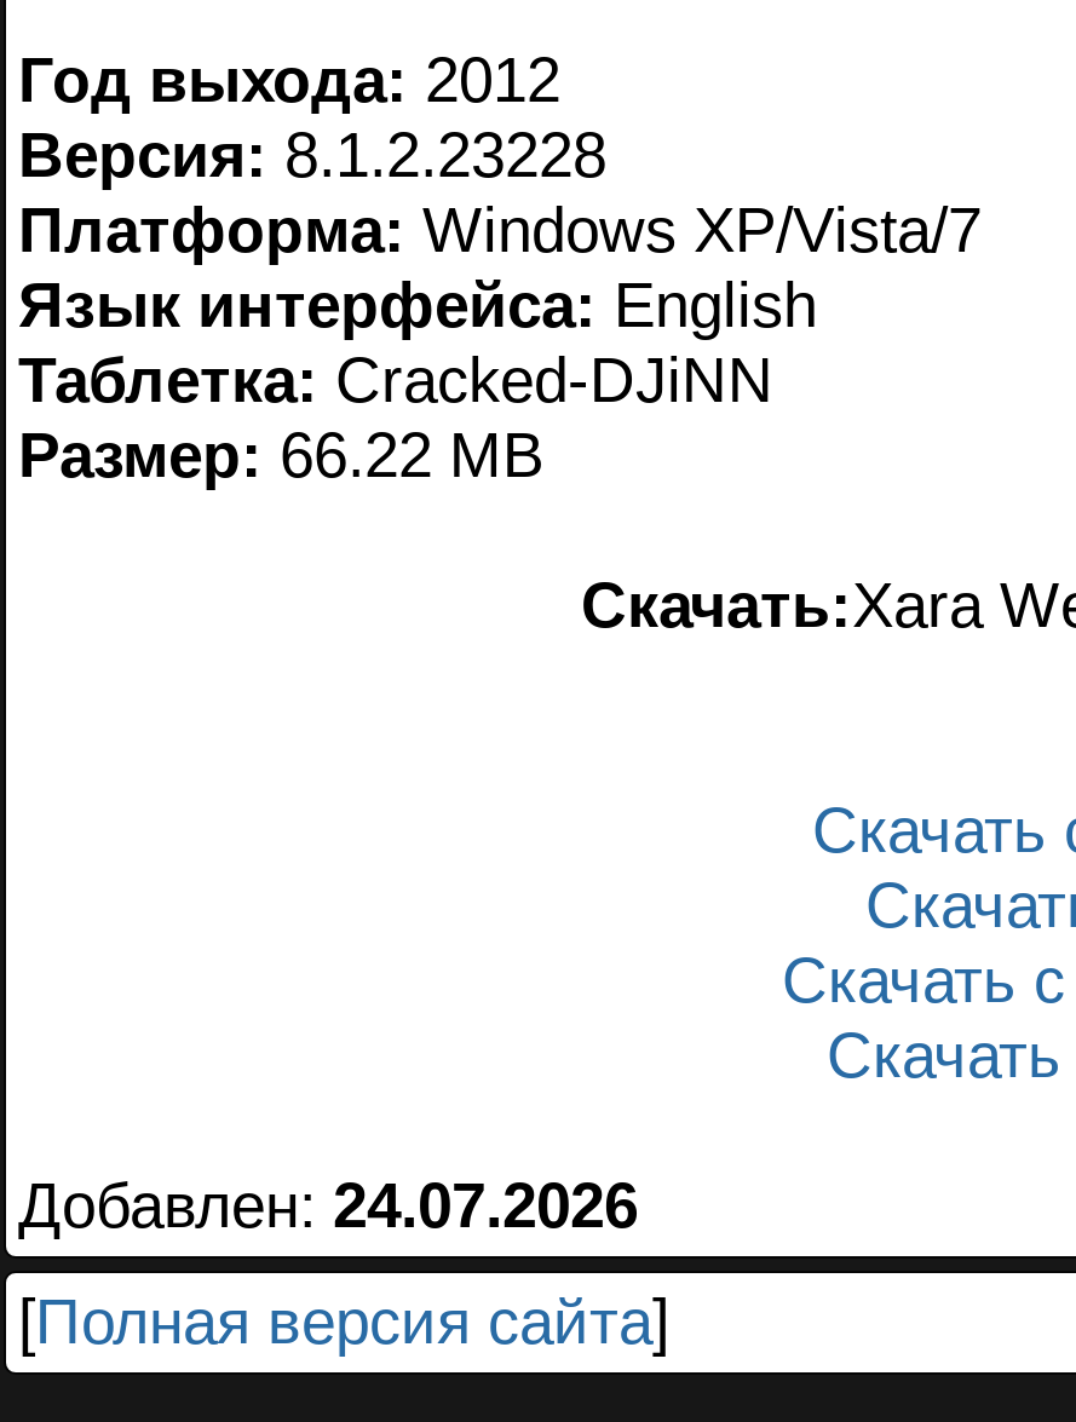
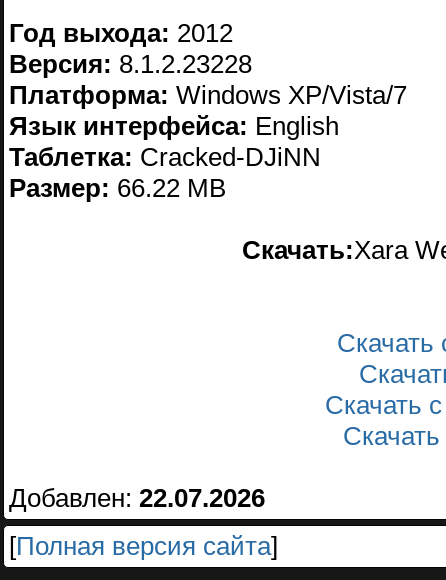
- Добавлен: 24.07.2026
+ Добавлен: 22.07.2026
